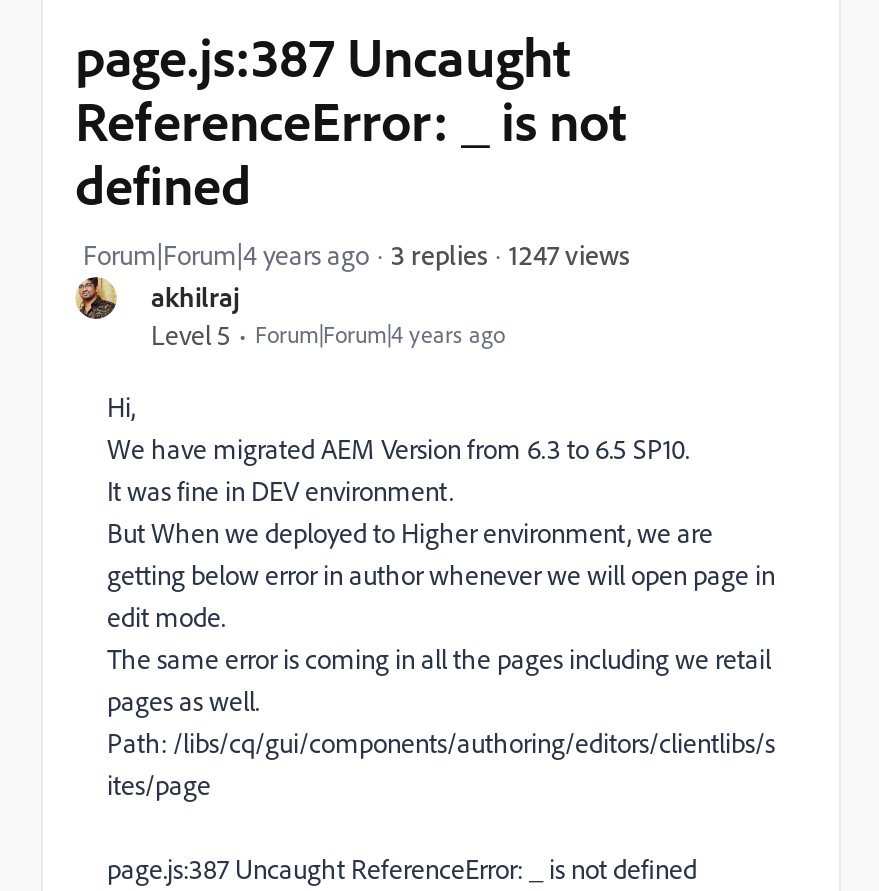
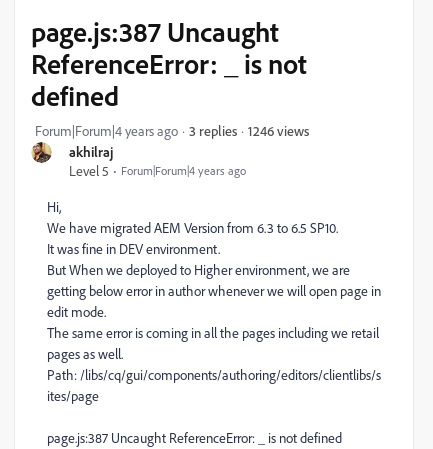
- 1247 views
+ 1246 views
